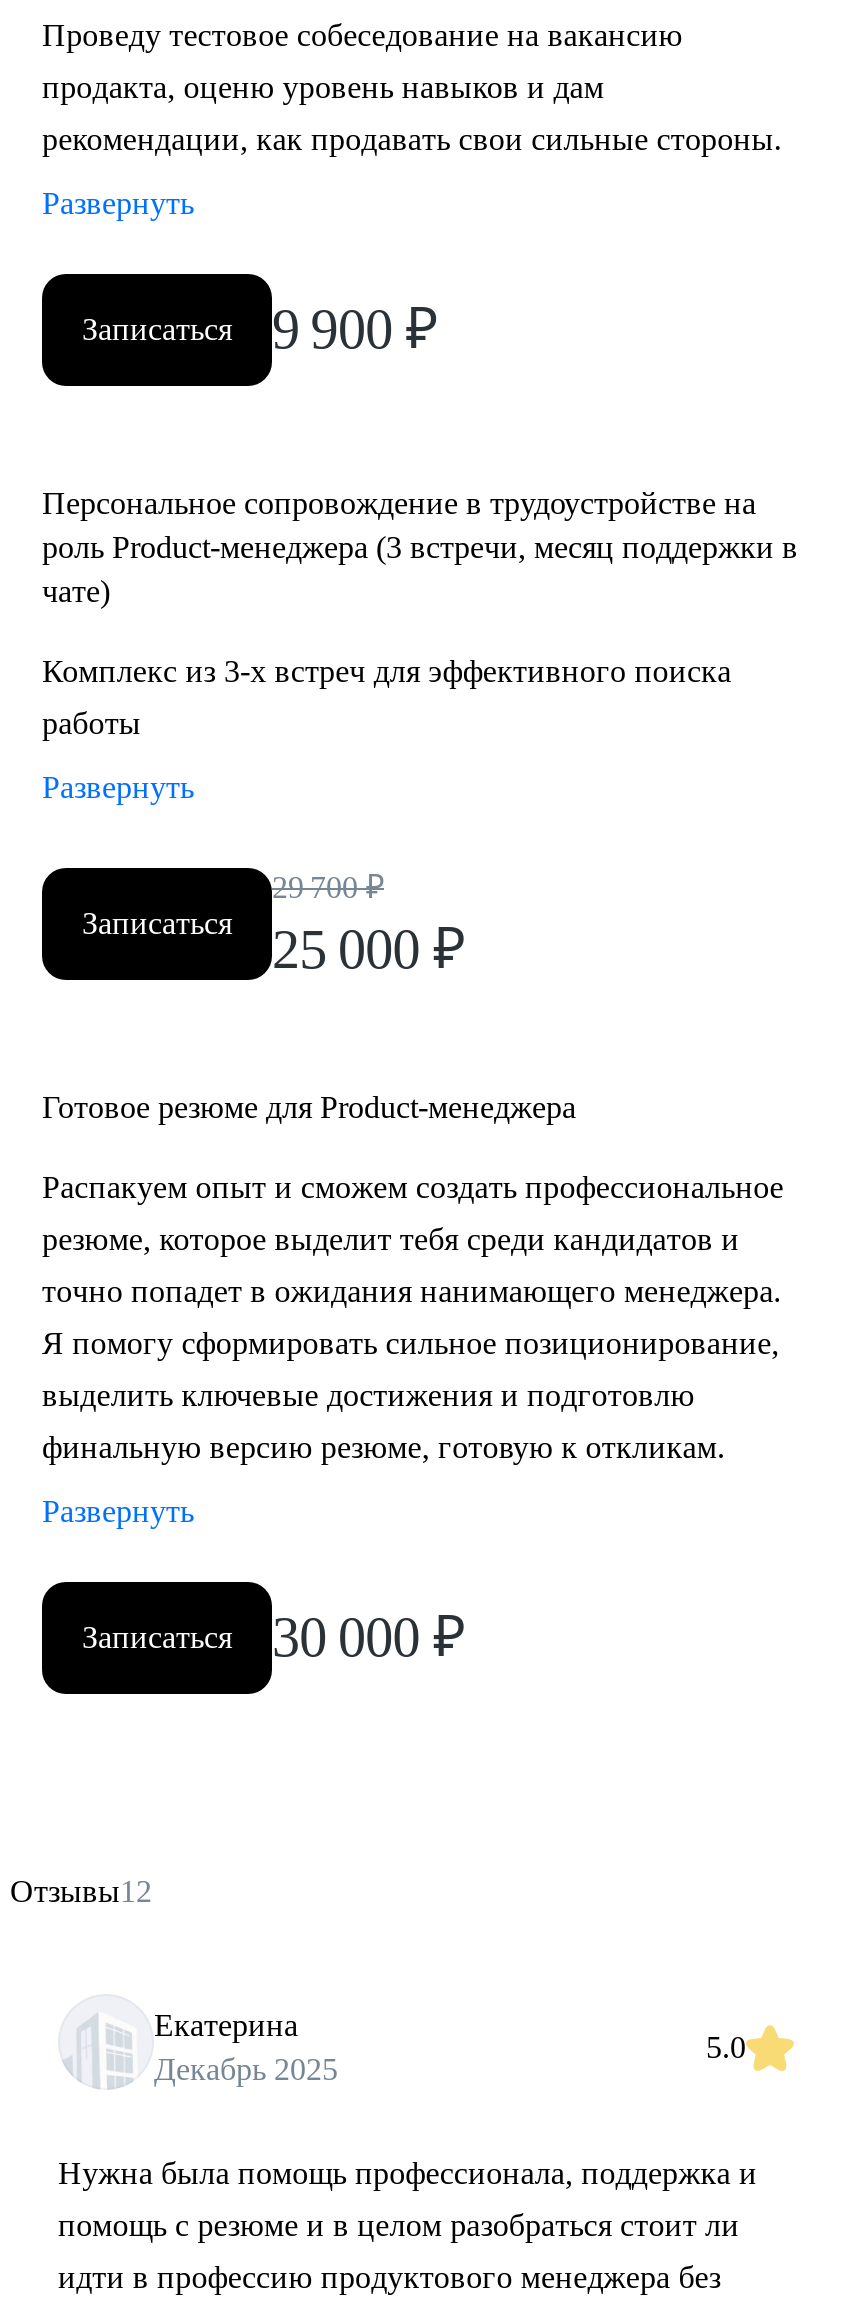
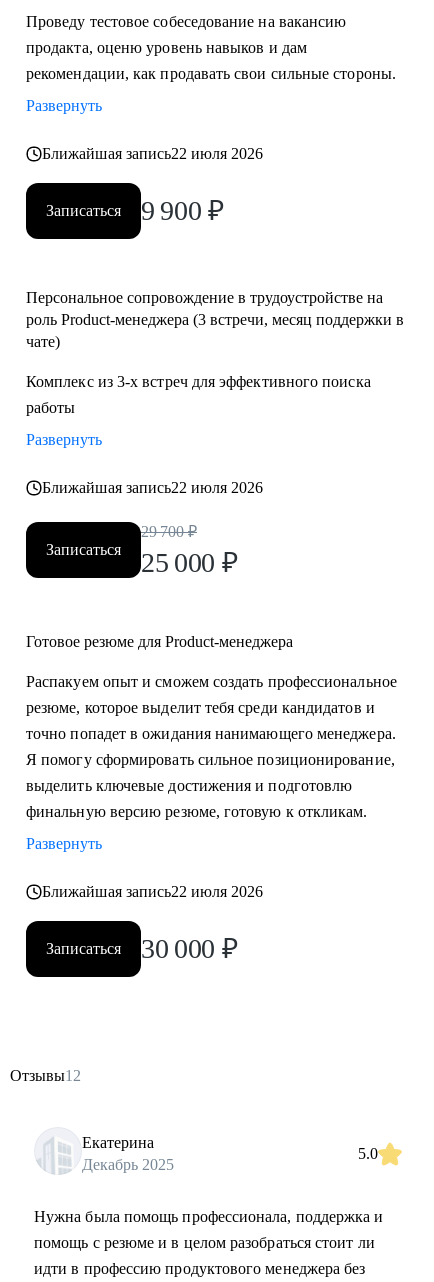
+ Ближайшая запись22 июля 2026

+ Ближайшая запись22 июля 2026

+ Ближайшая запись22 июля 2026
